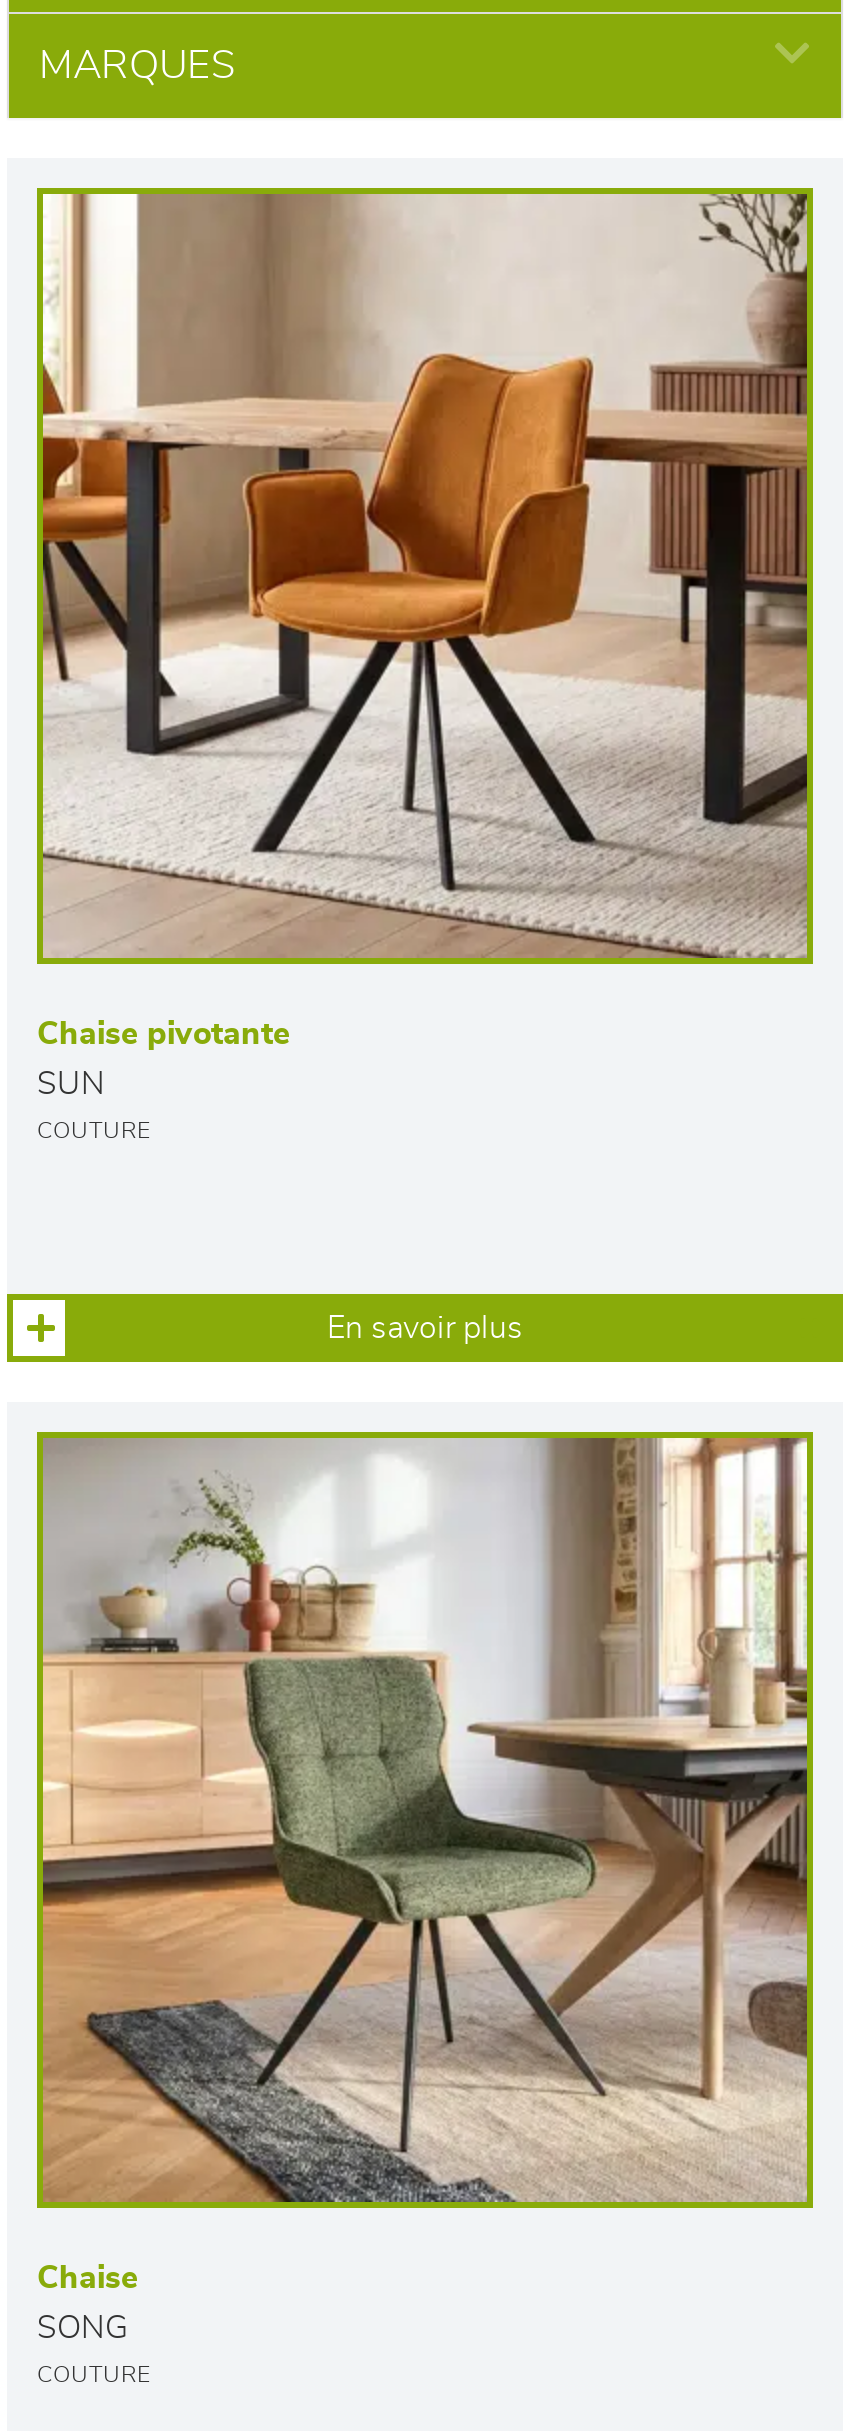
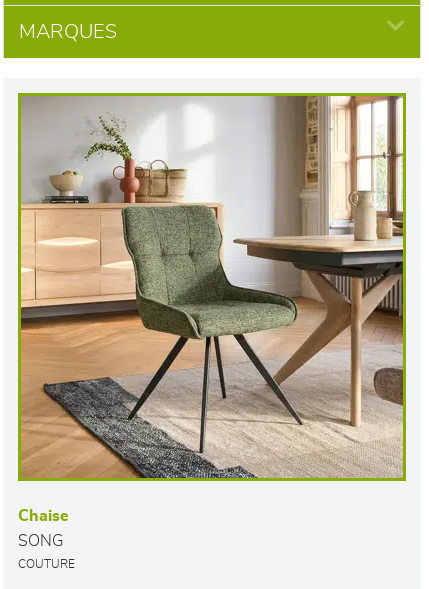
- [image]
- Chaise pivotante
- SUN
- COUTURE

- En savoir plus
